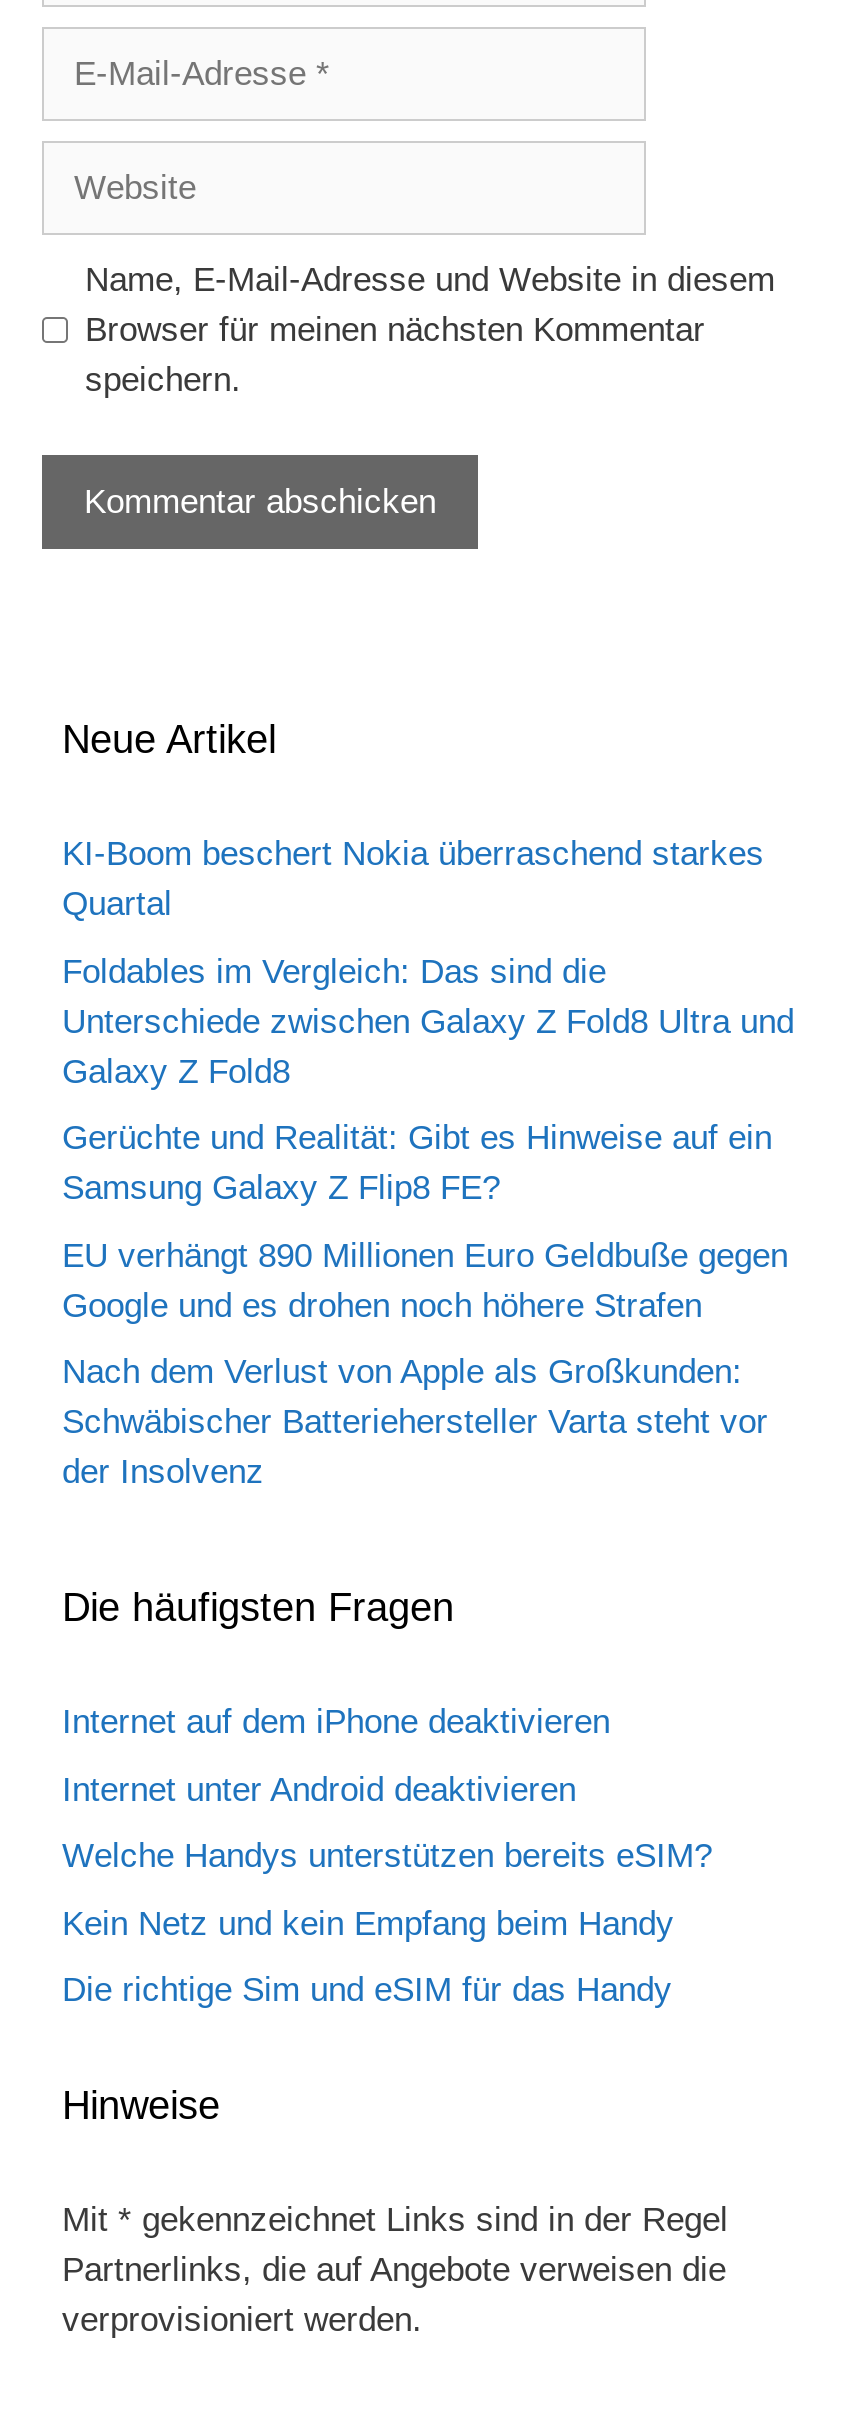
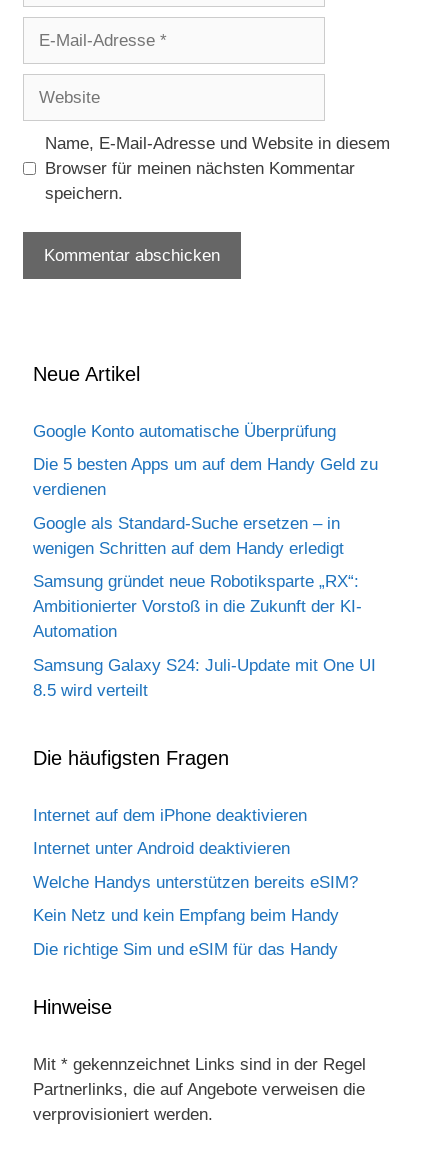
- KI-Boom beschert Nokia überraschend starkes
- Quartal
+ Google Konto automatische Überprüfung

- Foldables im Vergleich: Das sind die
- Unterschiede zwischen Galaxy Z Fold8 Ultra und
- Galaxy Z Fold8
+ Die 5 besten Apps um auf dem Handy Geld zu
+ verdienen

- Gerüchte und Realität: Gibt es Hinweise auf ein
- Samsung Galaxy Z Flip8 FE?
+ Google als Standard-Suche ersetzen – in
+ wenigen Schritten auf dem Handy erledigt

- EU verhängt 890 Millionen Euro Geldbuße gegen
- Google und es drohen noch höhere Strafen
+ Samsung gründet neue Robotiksparte „RX“:
+ Ambitionierter Vorstoß in die Zukunft der KI-
+ Automation

- Nach dem Verlust von Apple als Großkunden:
- Schwäbischer Batteriehersteller Varta steht vor
- der Insolvenz
+ Samsung Galaxy S24: Juli-Update mit One UI
+ 8.5 wird verteilt
